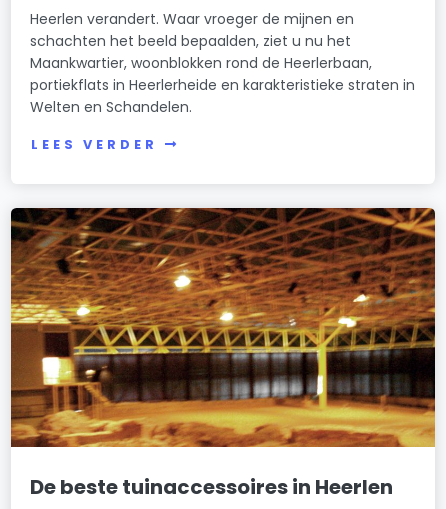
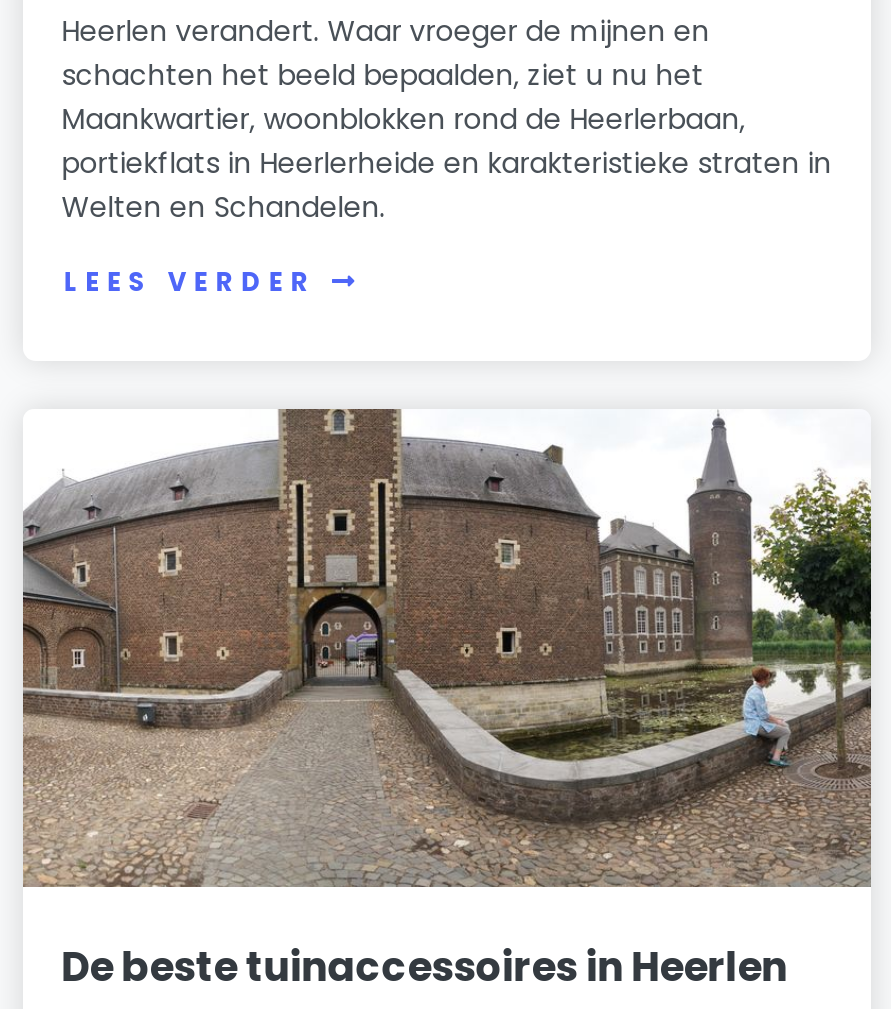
- [image]
+ [image]
